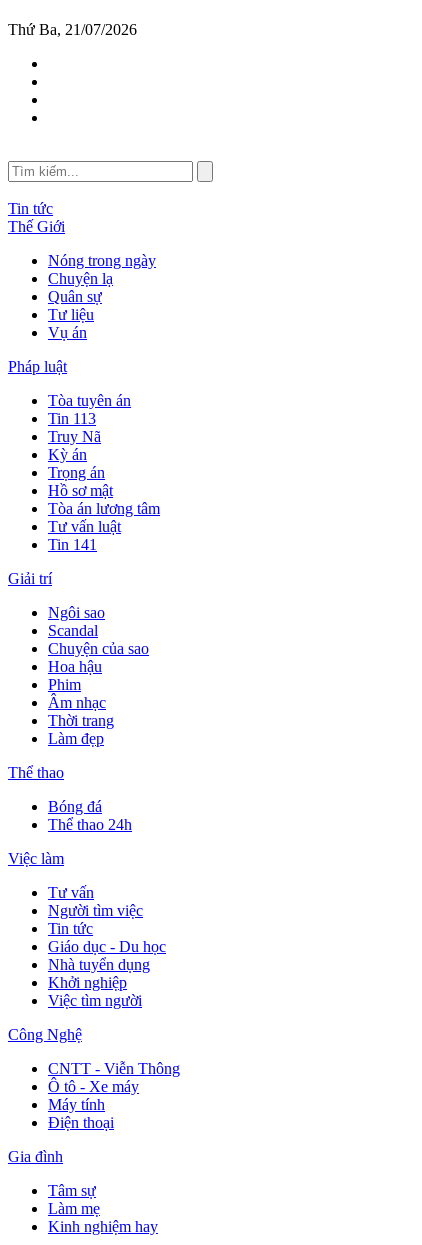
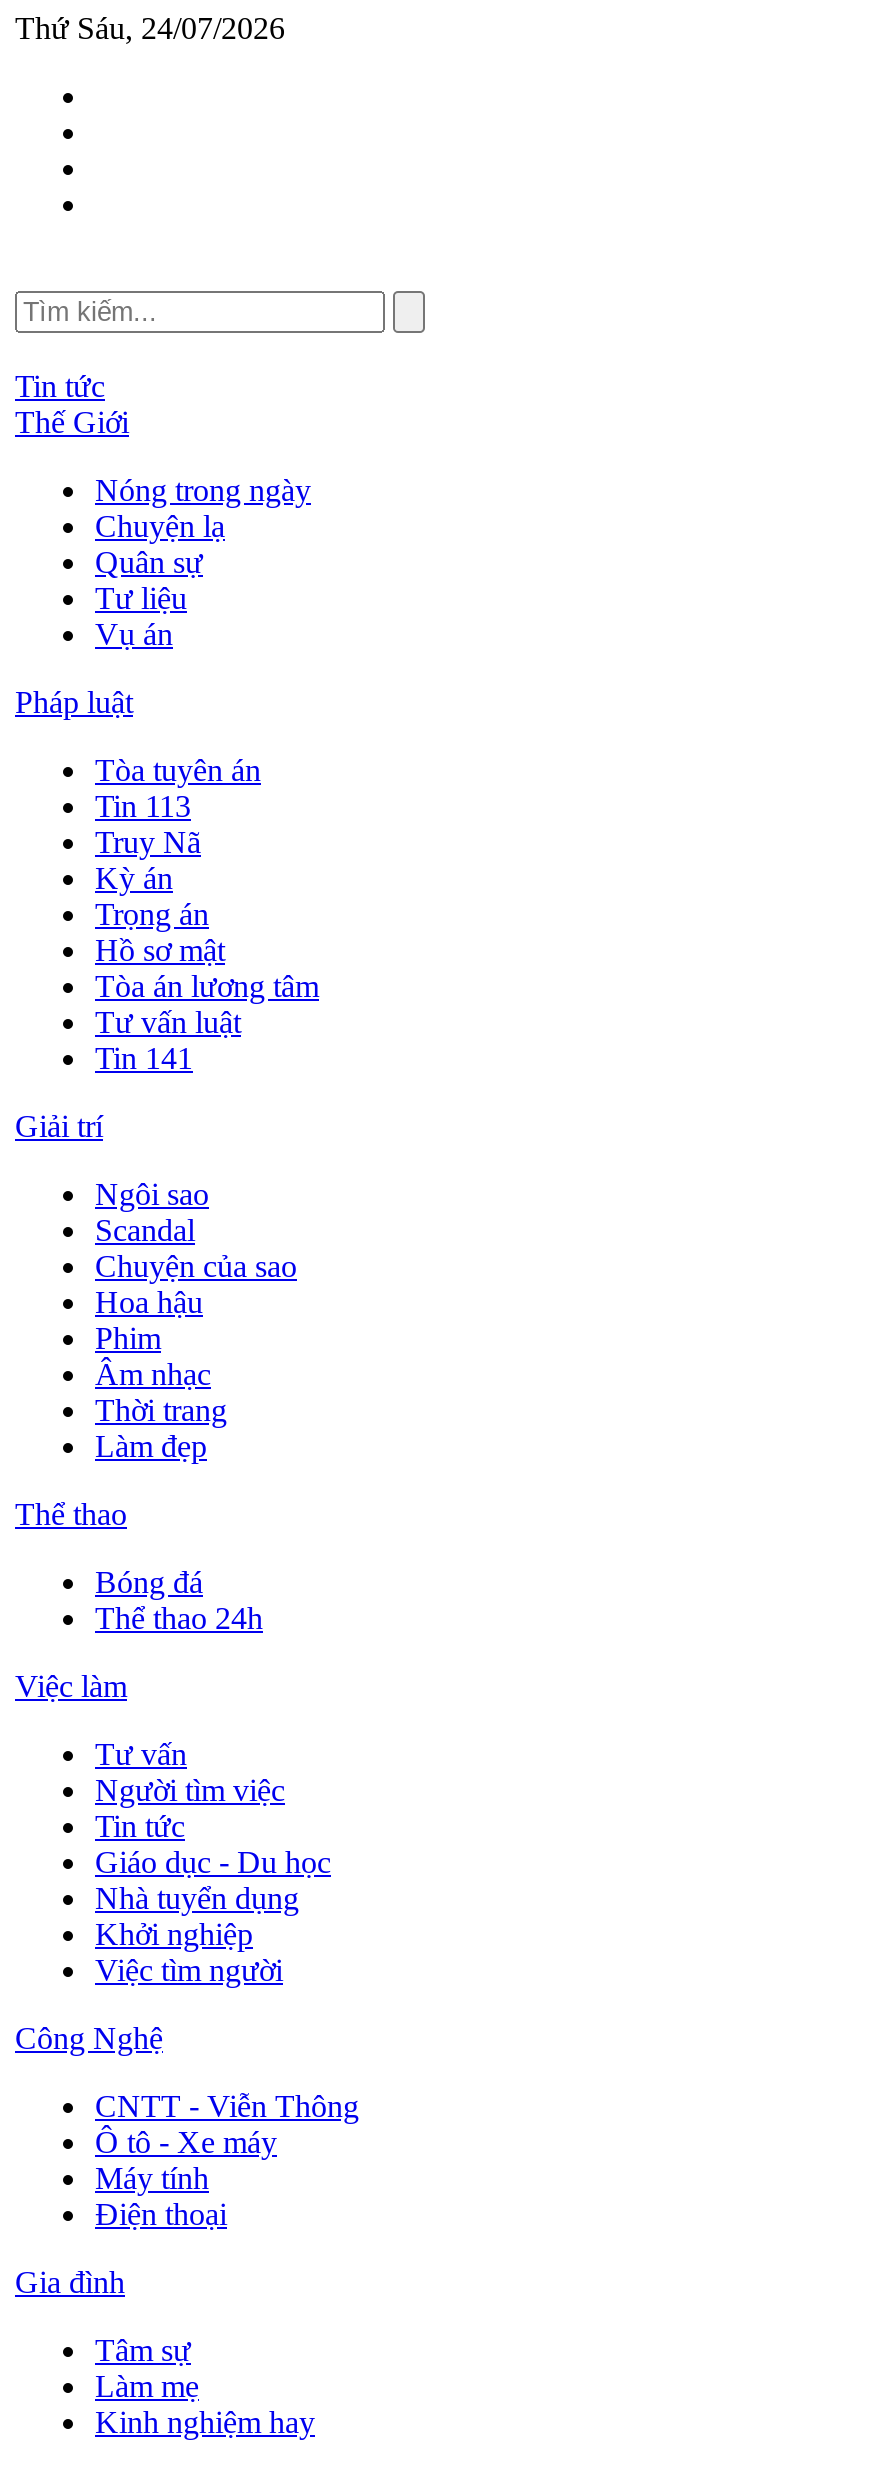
- Thứ Ba, 21/07/2026
+ Thứ Sáu, 24/07/2026
